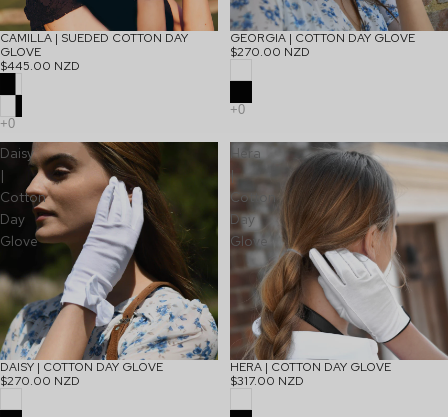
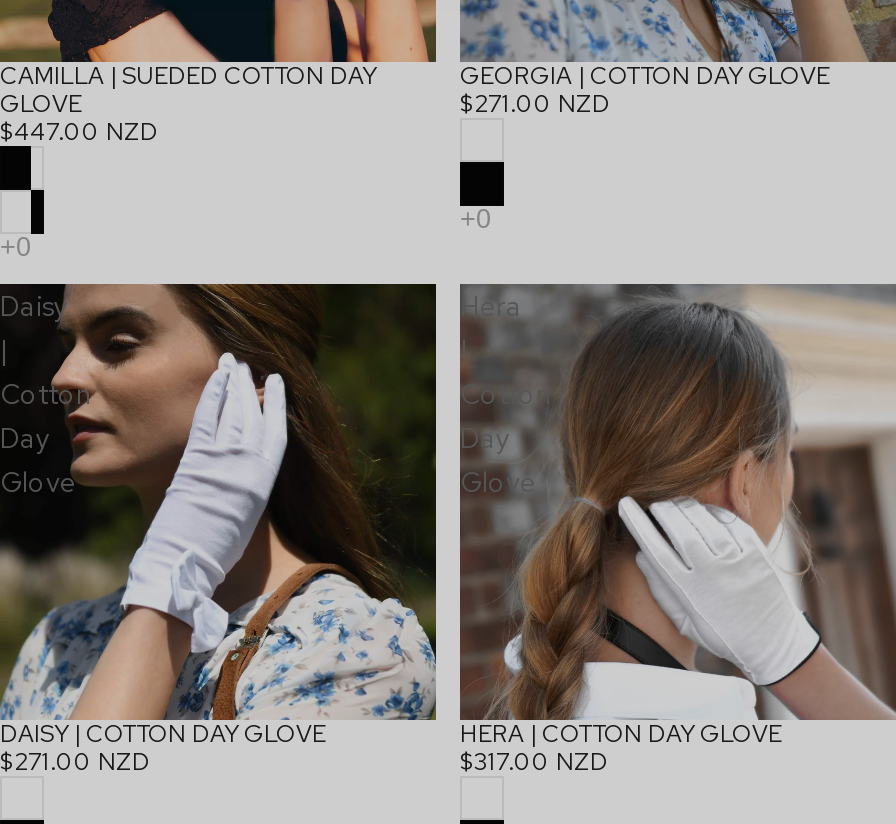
- $270.00 NZD
+ $271.00 NZD

- $445.00 NZD
+ $447.00 NZD

- $270.00 NZD
+ $271.00 NZD
